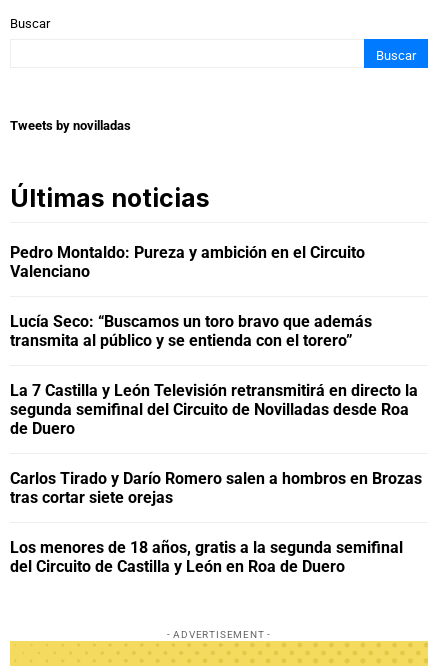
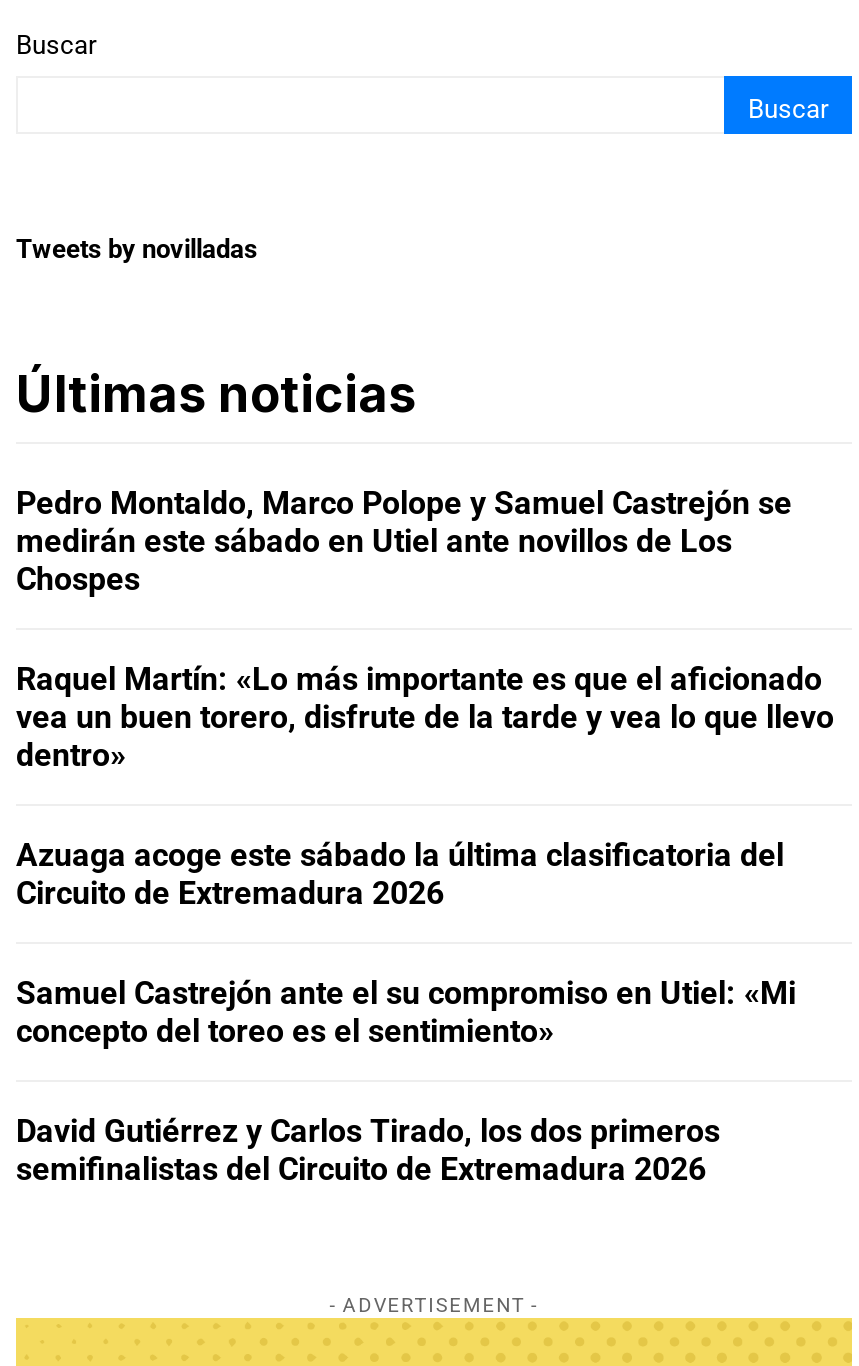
- Pedro Montaldo: Pureza y ambición en el Circuito
- Valenciano
+ Pedro Montaldo, Marco Polope y Samuel Castrejón se
+ medirán este sábado en Utiel ante novillos de Los
+ Chospes

- Lucía Seco: “Buscamos un toro bravo que además
- transmita al público y se entienda con el torero”
+ Raquel Martín: «Lo más importante es que el aficionado
+ vea un buen torero, disfrute de la tarde y vea lo que llevo
+ dentro»

- La 7 Castilla y León Televisión retransmitirá en directo la
- segunda semifinal del Circuito de Novilladas desde Roa
- de Duero
+ Azuaga acoge este sábado la última clasificatoria del
+ Circuito de Extremadura 2026

- Carlos Tirado y Darío Romero salen a hombros en Brozas
- tras cortar siete orejas
+ Samuel Castrejón ante el su compromiso en Utiel: «Mi
+ concepto del toreo es el sentimiento»

- Los menores de 18 años, gratis a la segunda semifinal
- del Circuito de Castilla y León en Roa de Duero
+ David Gutiérrez y Carlos Tirado, los dos primeros
+ semifinalistas del Circuito de Extremadura 2026
